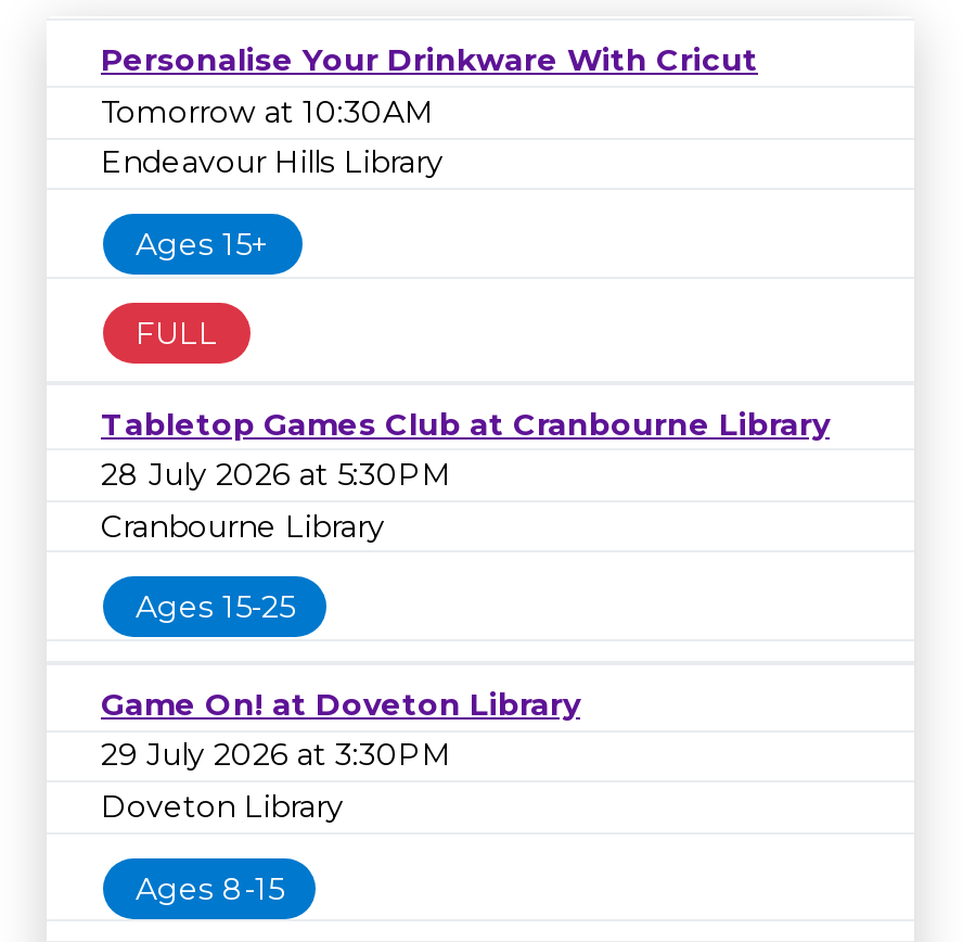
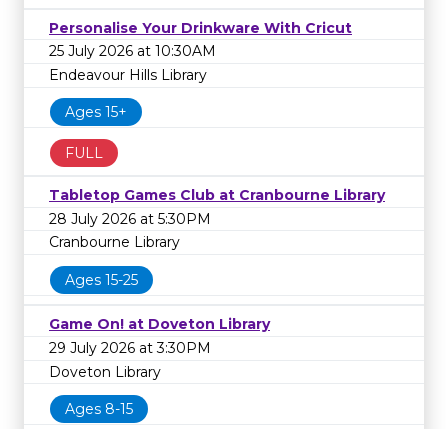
- Tomorrow at 10:30AM
+ 25 July 2026 at 10:30AM
